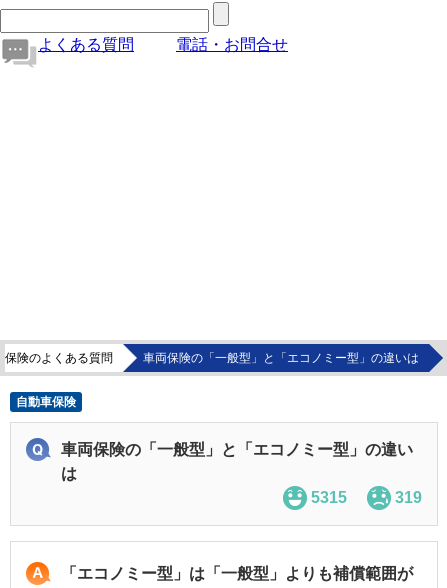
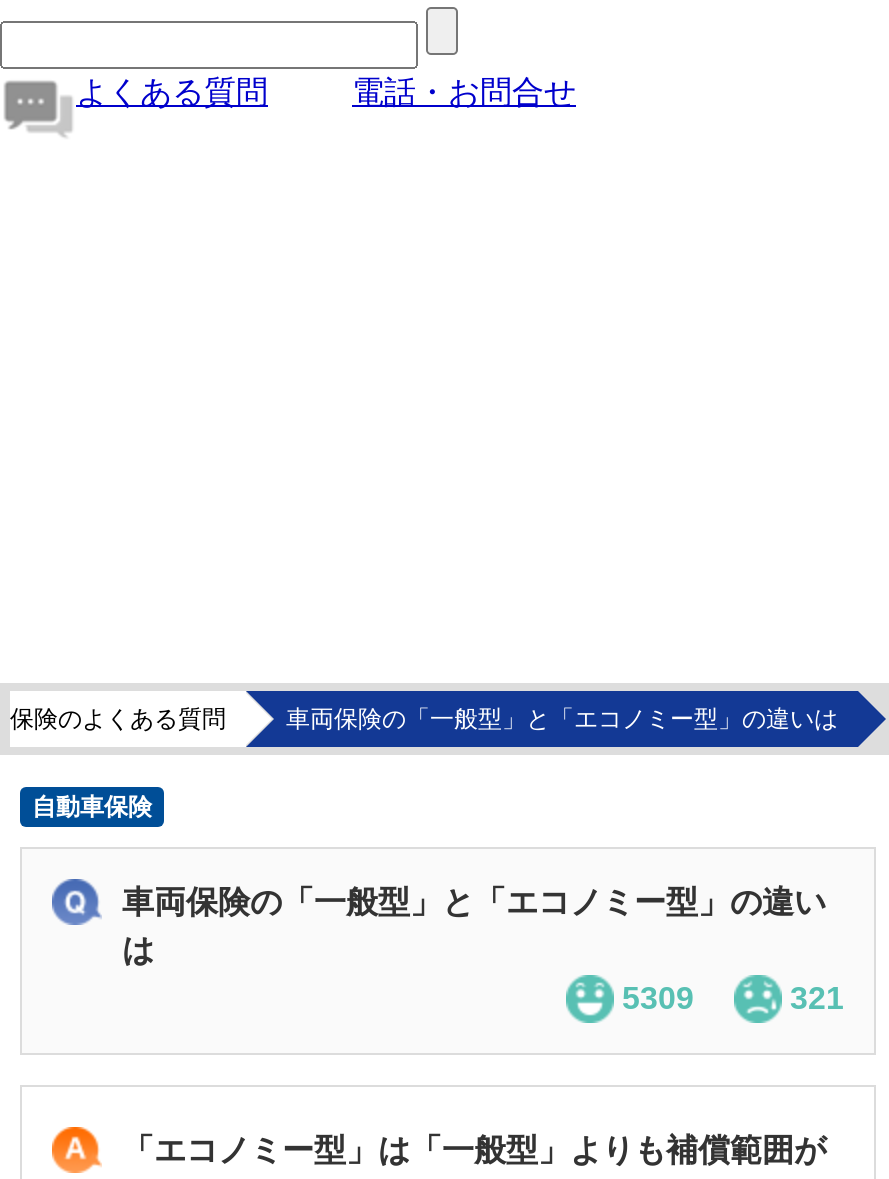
- 5315
+ 5309

- 319
+ 321
